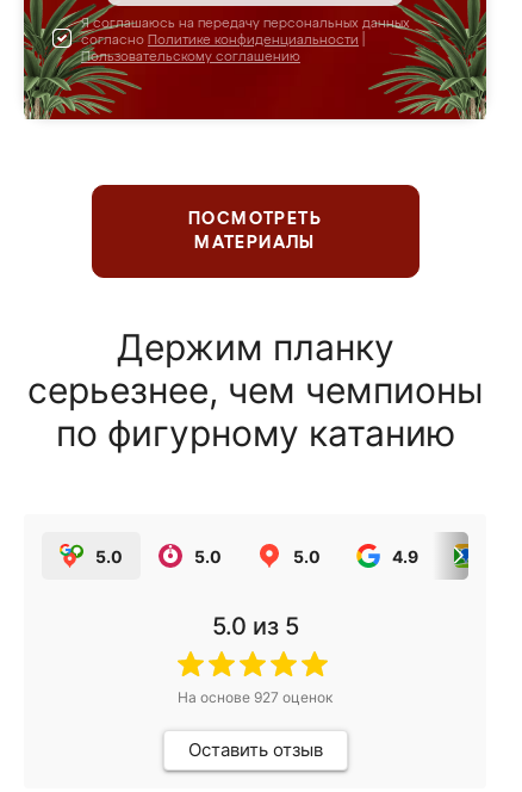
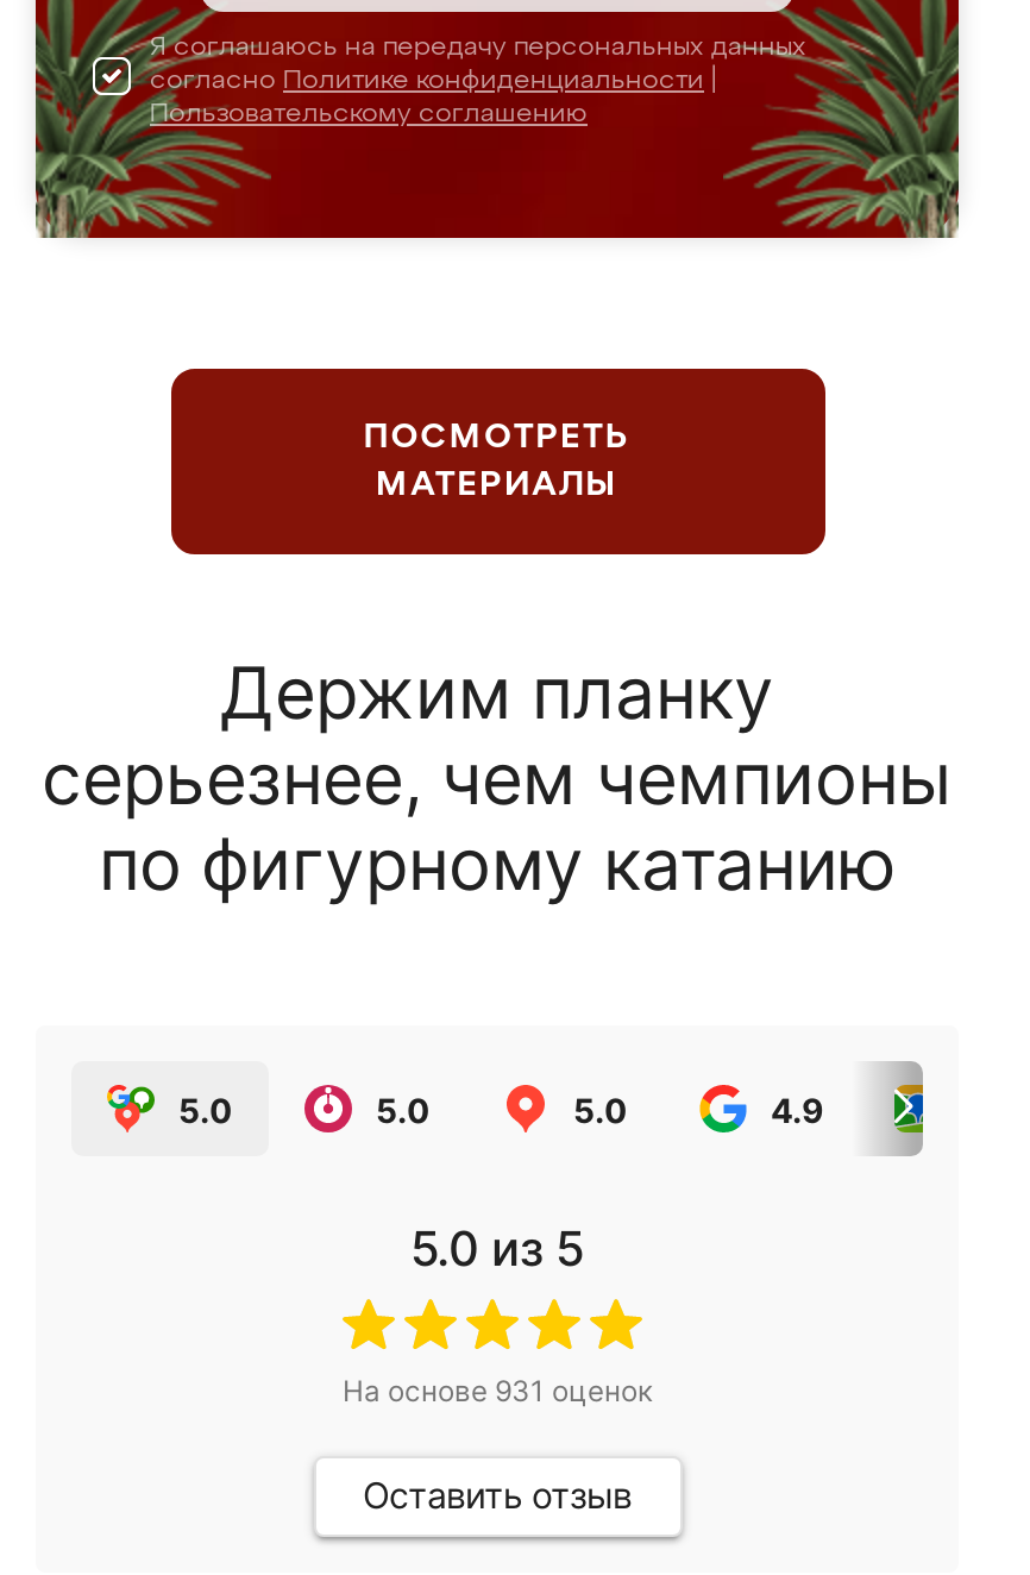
- На основе 927 оценок
+ На основе 931 оценок
